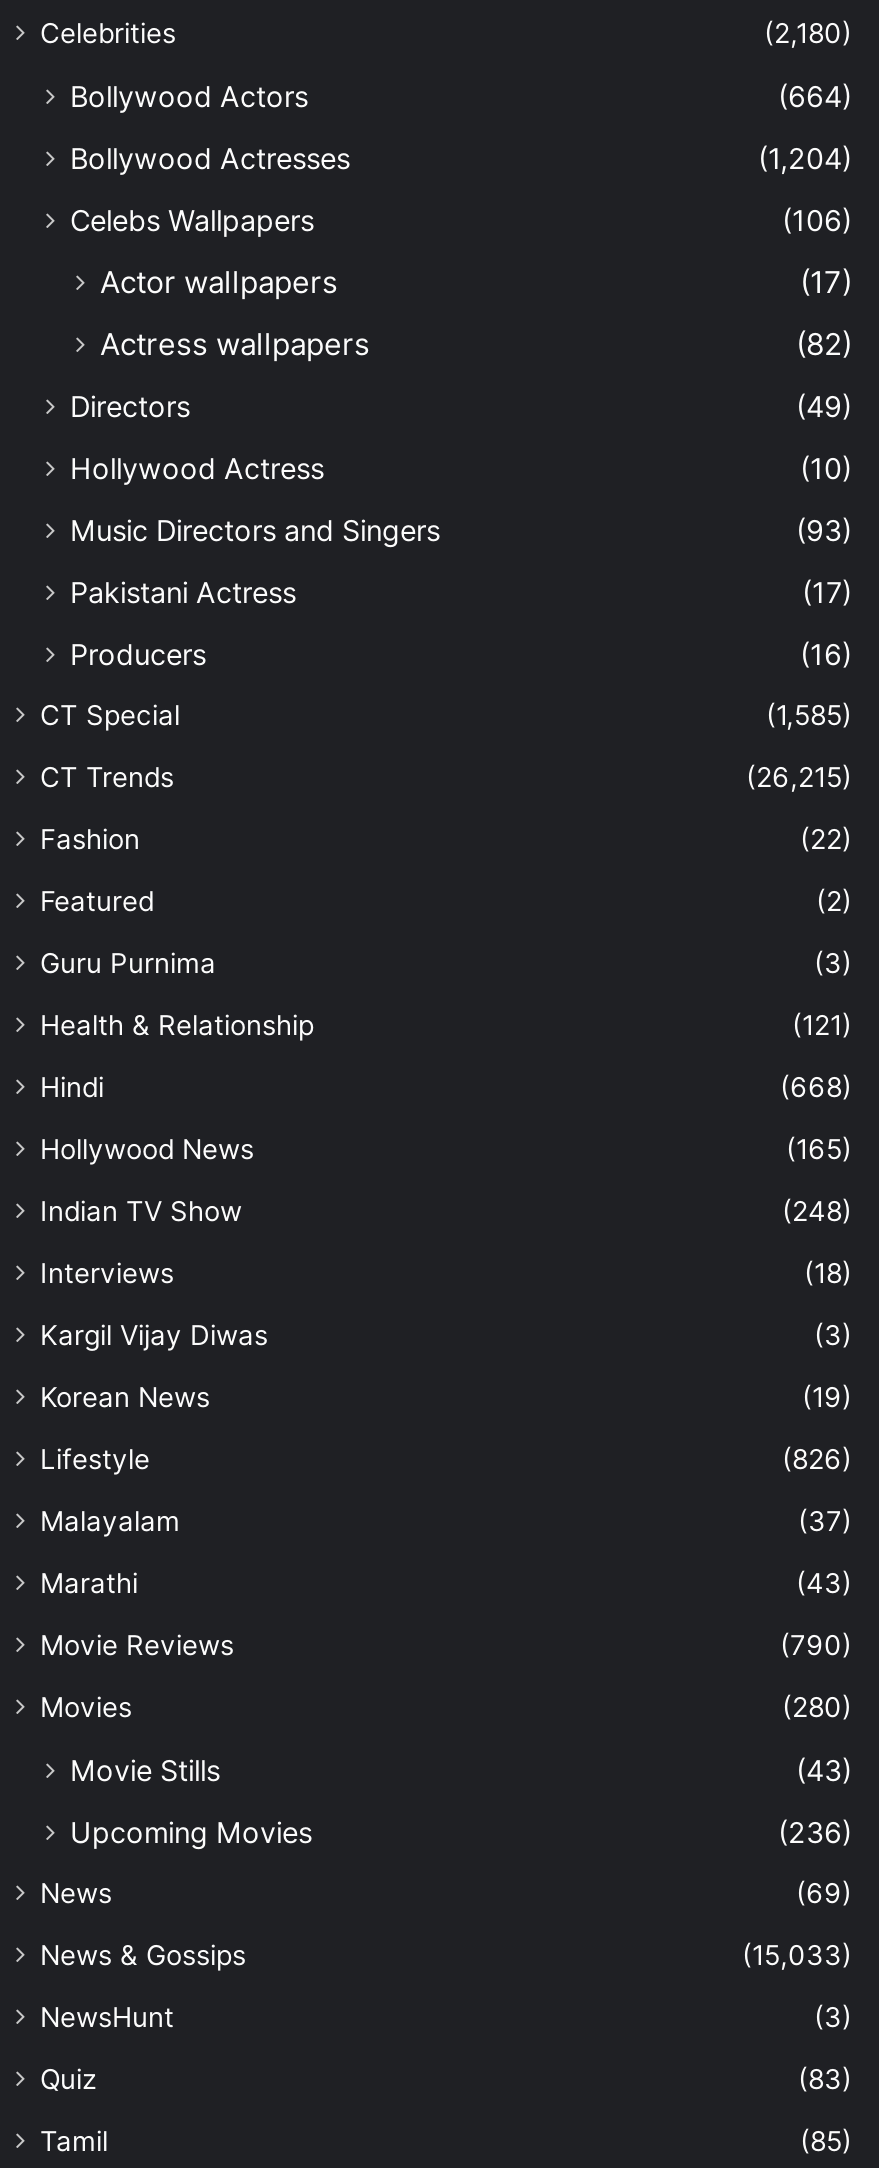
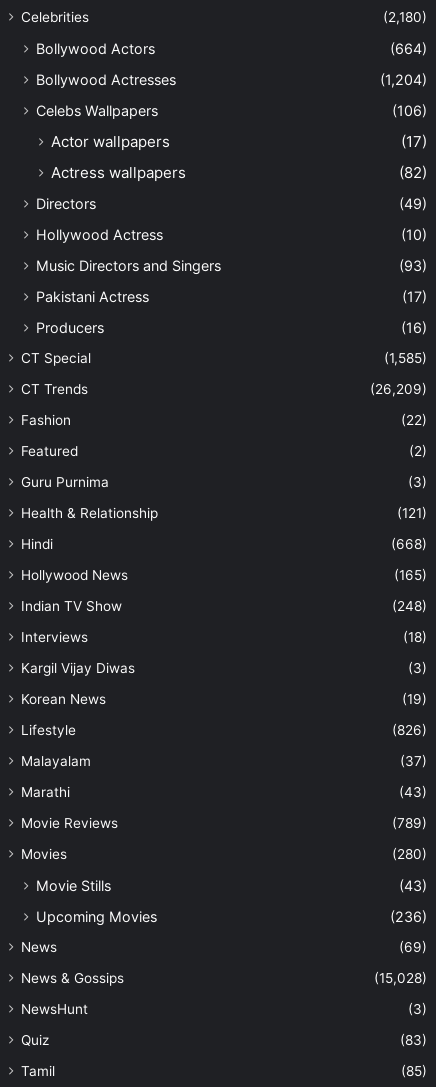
- (26,215)
+ (26,209)

- (790)
+ (789)

- (15,033)
+ (15,028)
